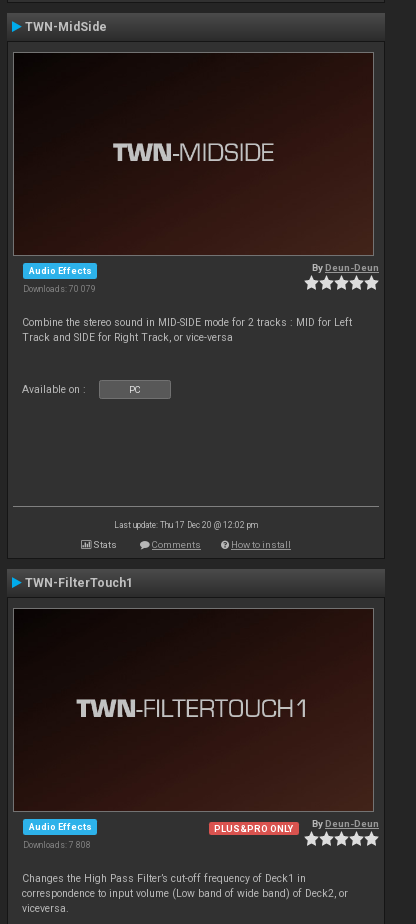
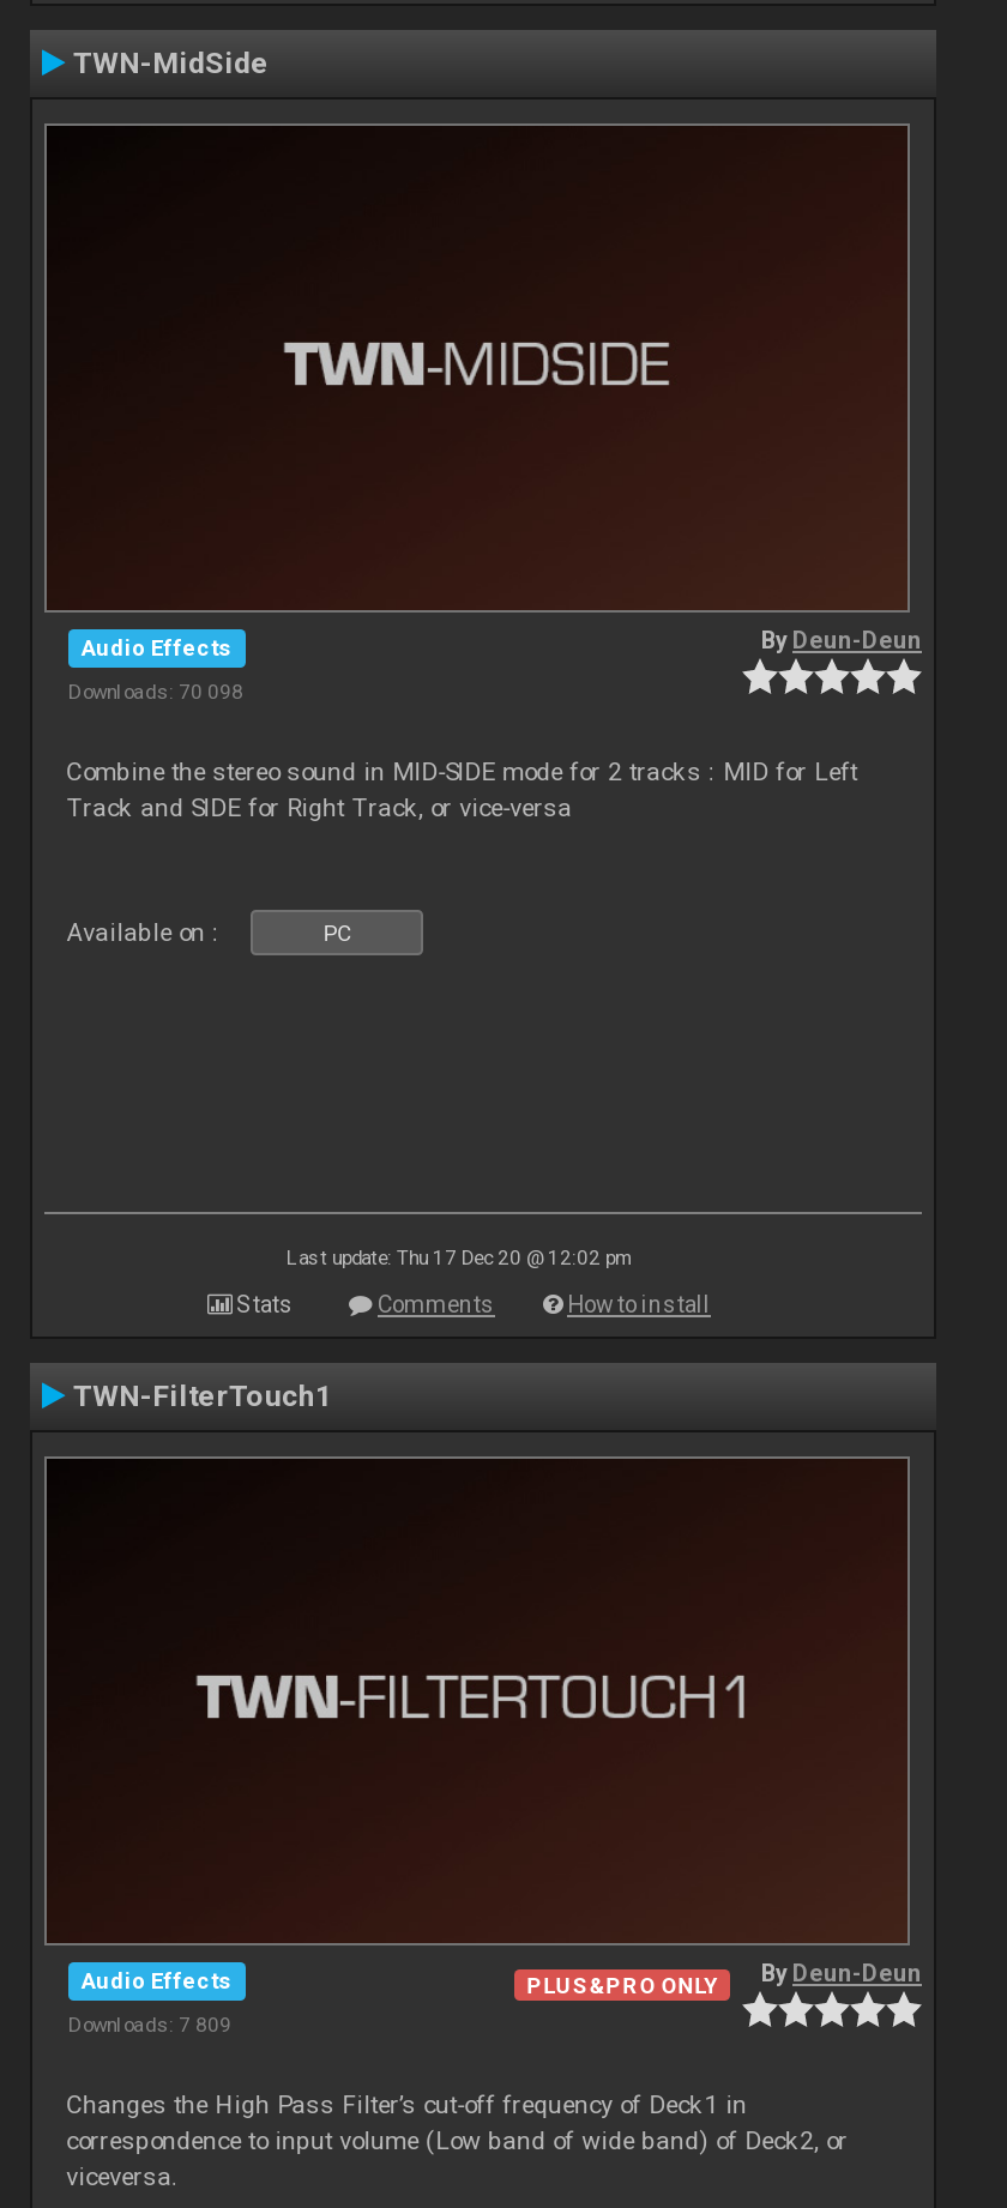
- Downloads: 70 079
+ Downloads: 70 098

- Downloads: 7 808
+ Downloads: 7 809
